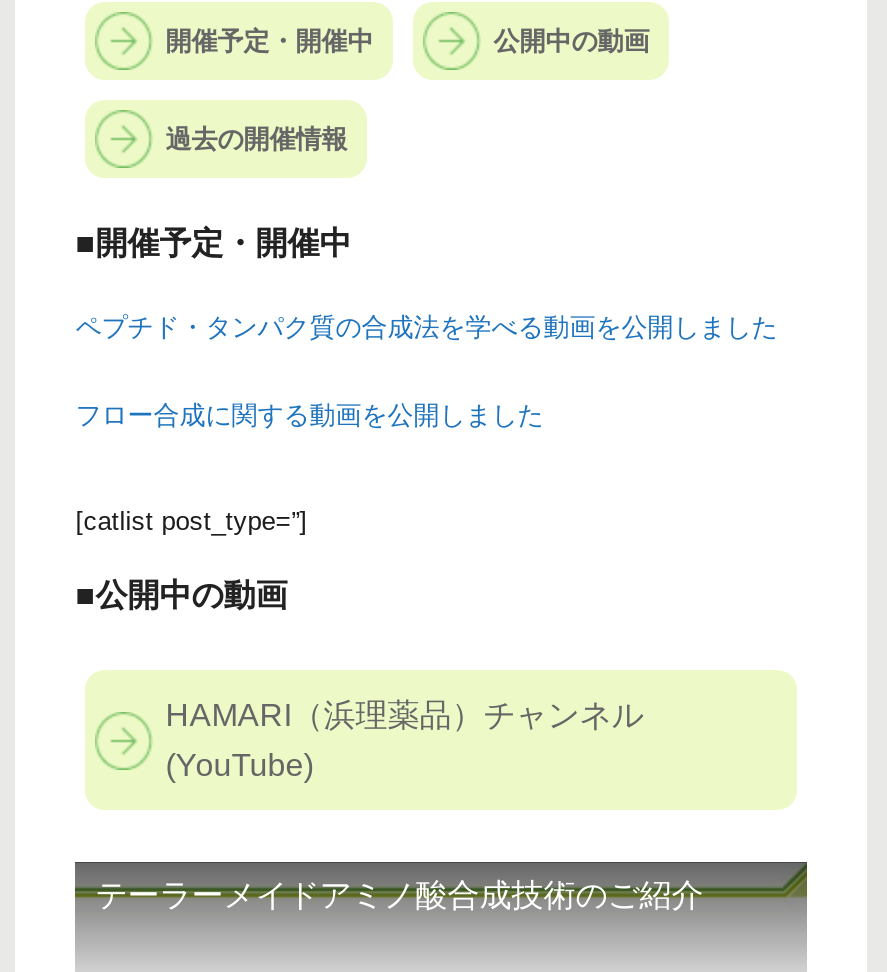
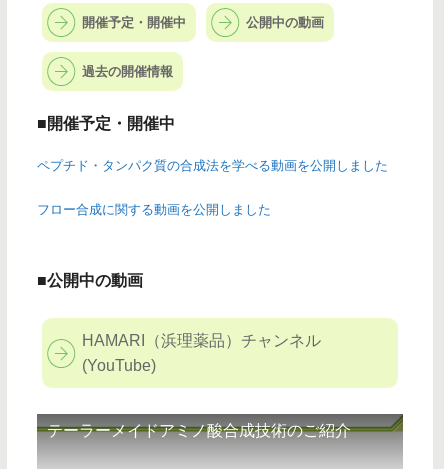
- [catlist post_type=”]
